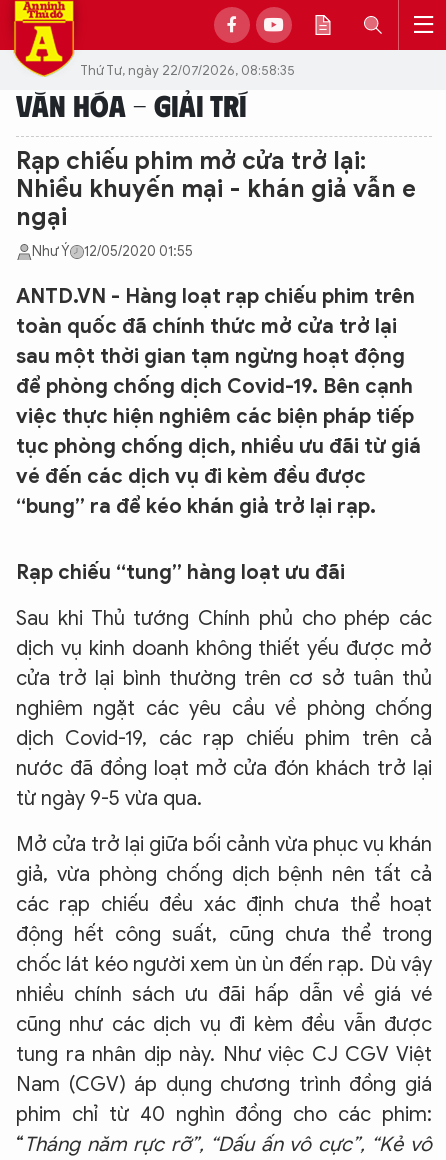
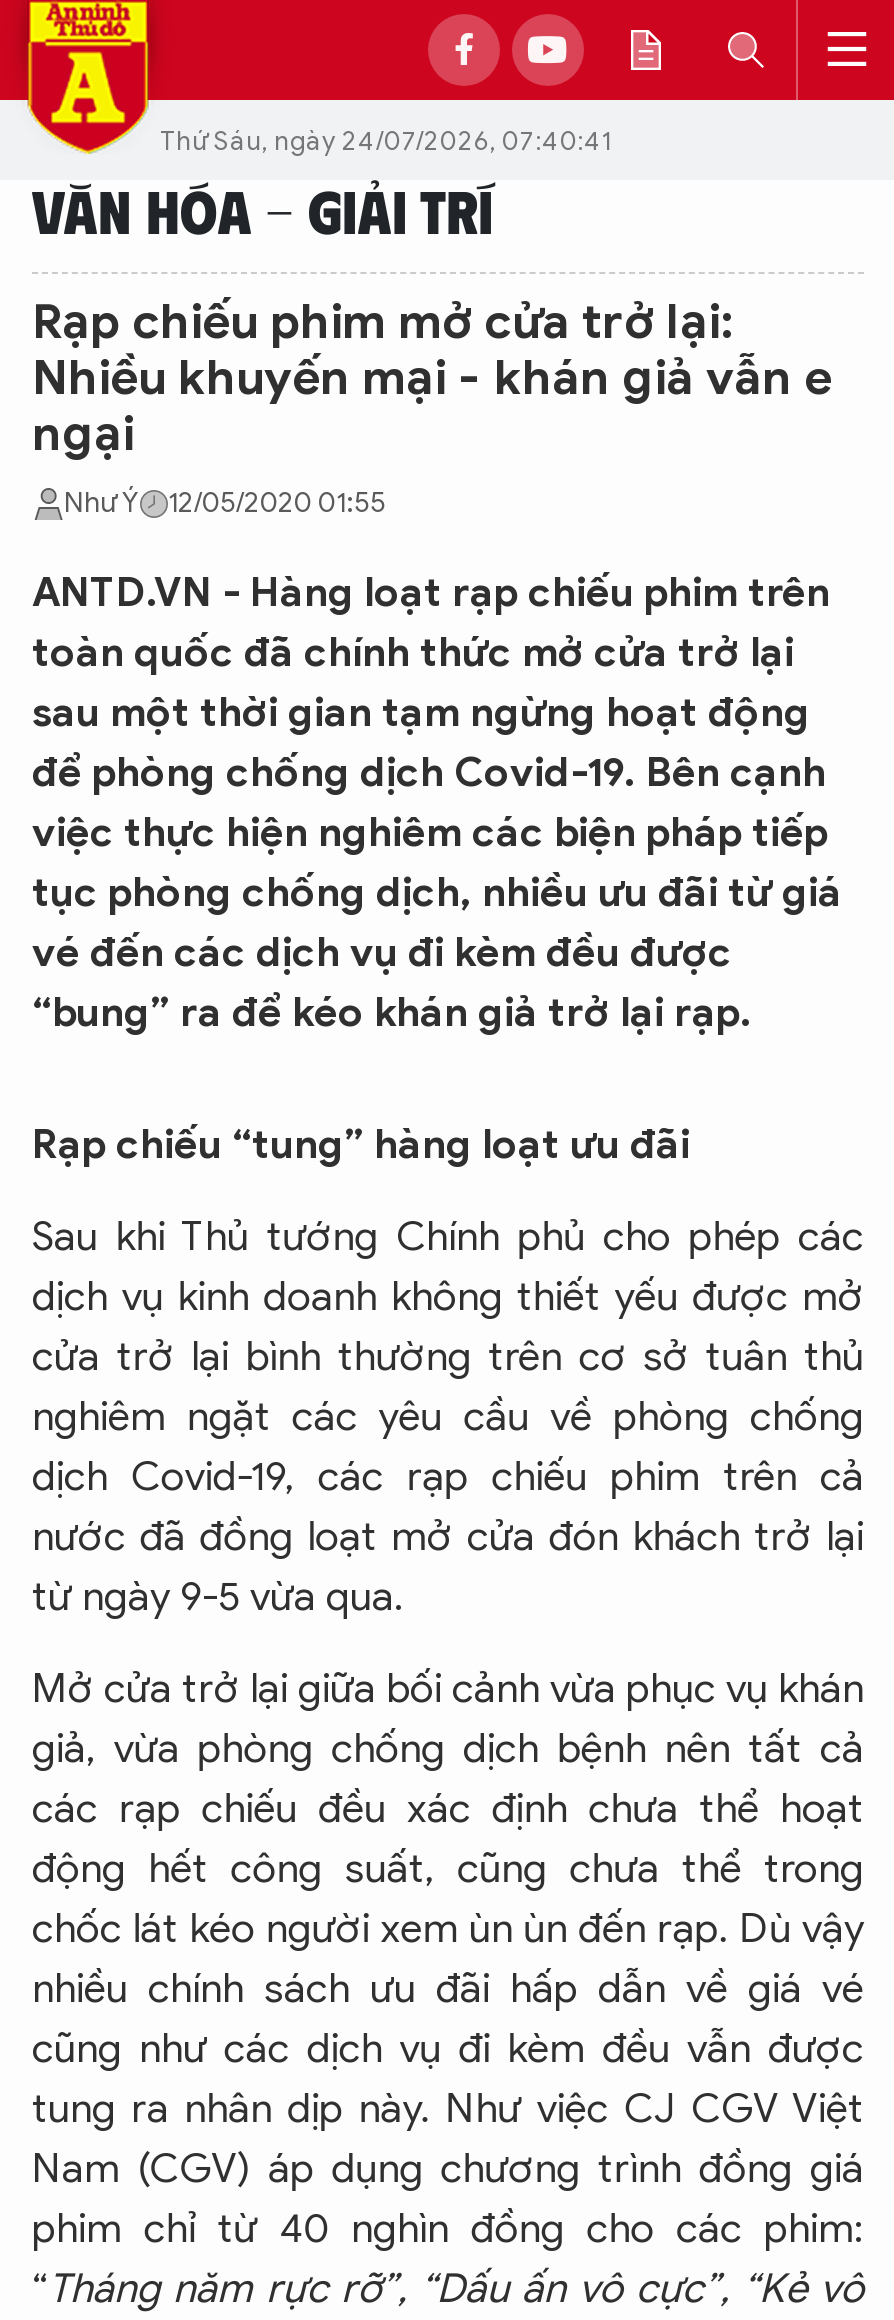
- Thứ Tư, ngày 22/07/2026, 08:58:35
+ Thứ Sáu, ngày 24/07/2026, 07:40:41
